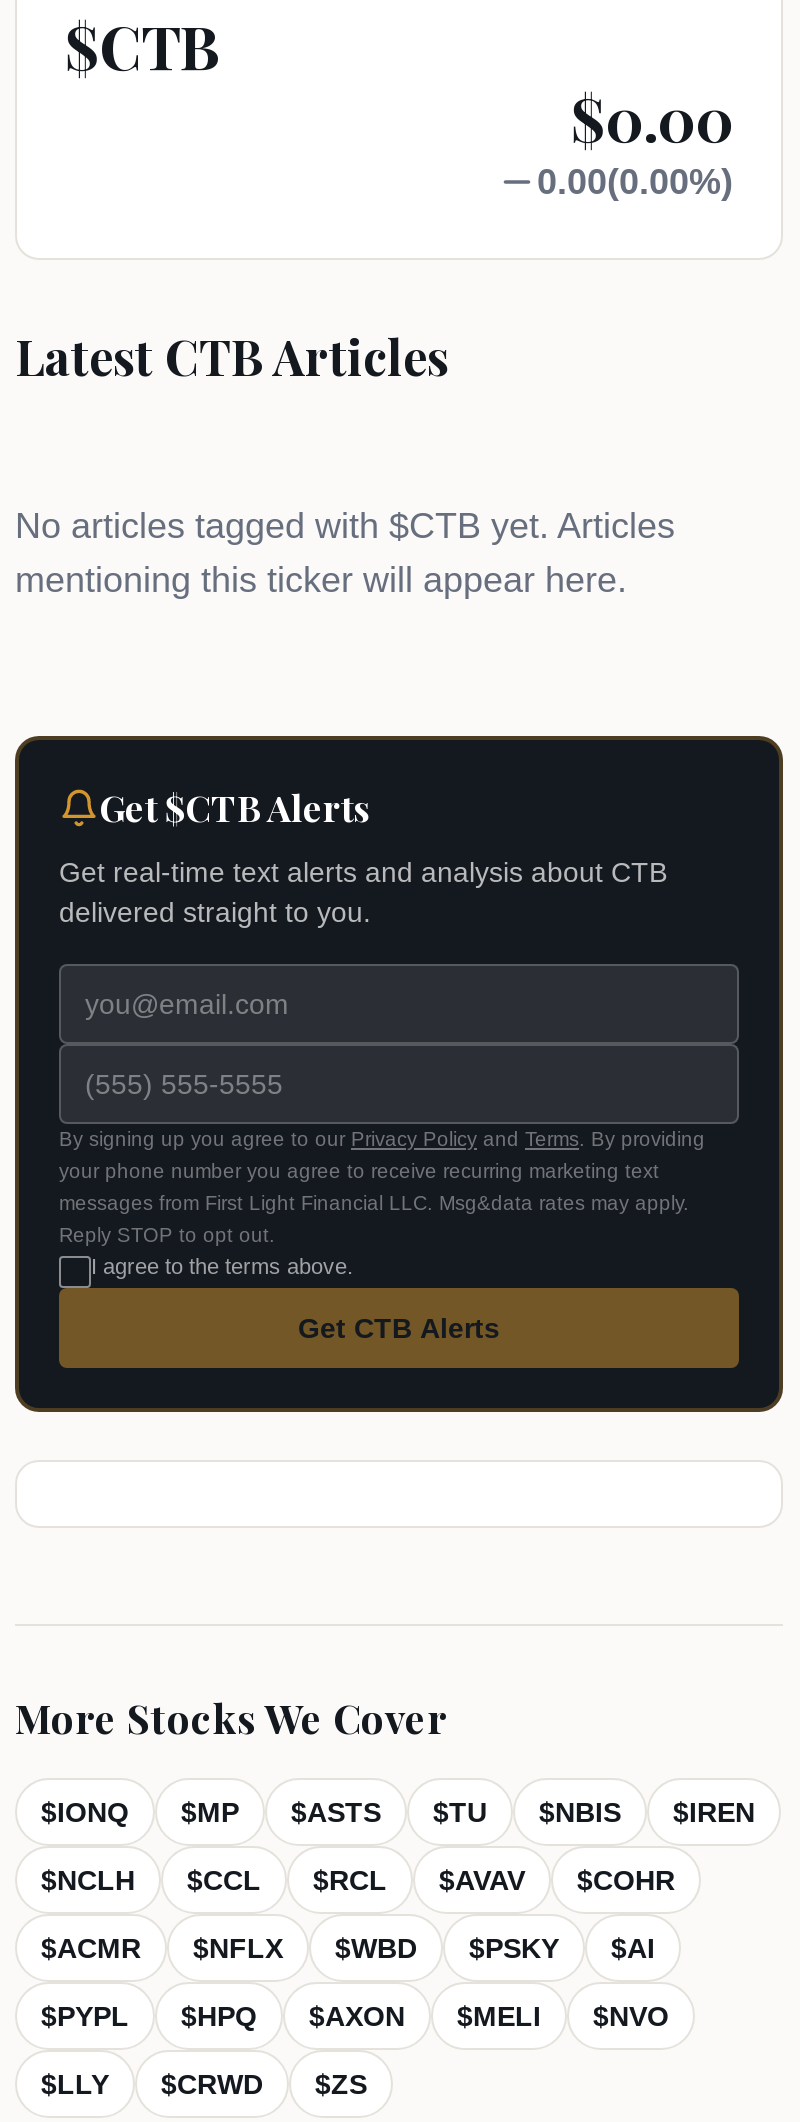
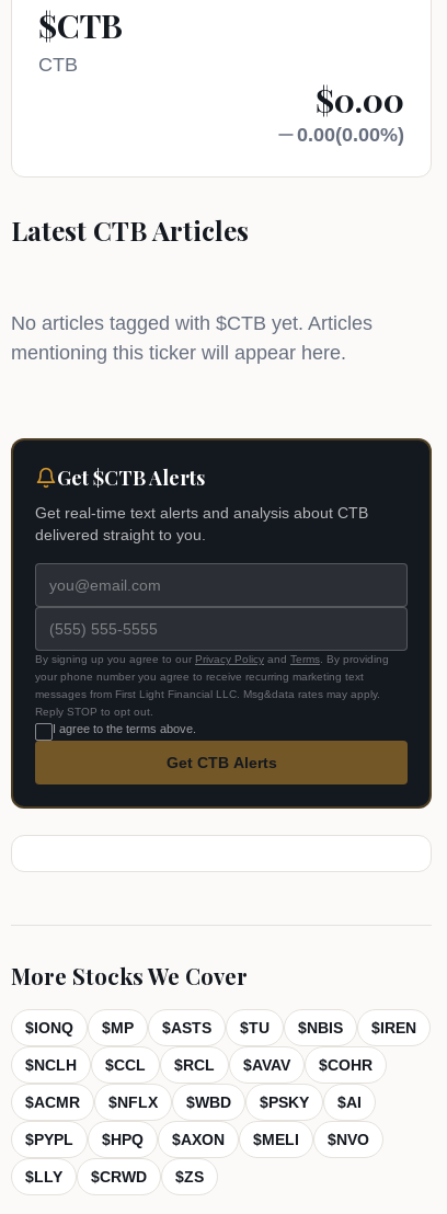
+ CTB
